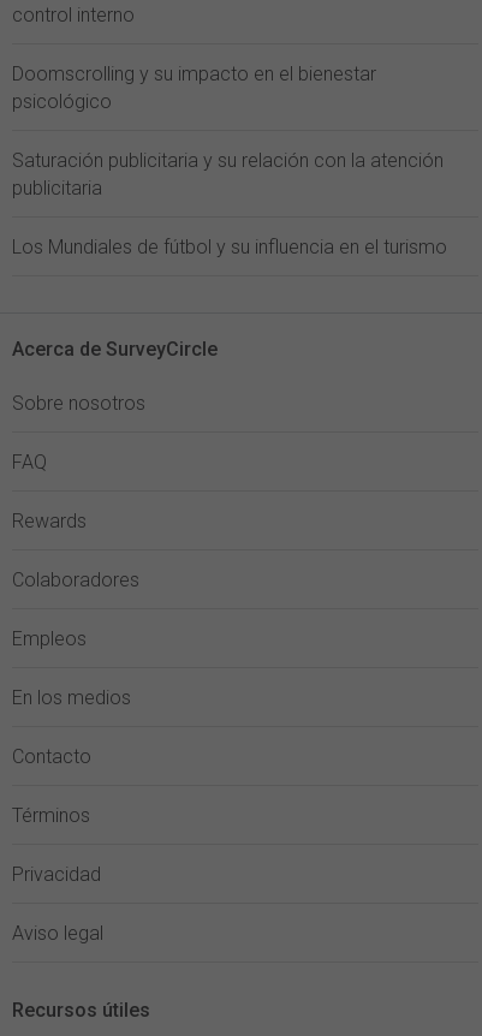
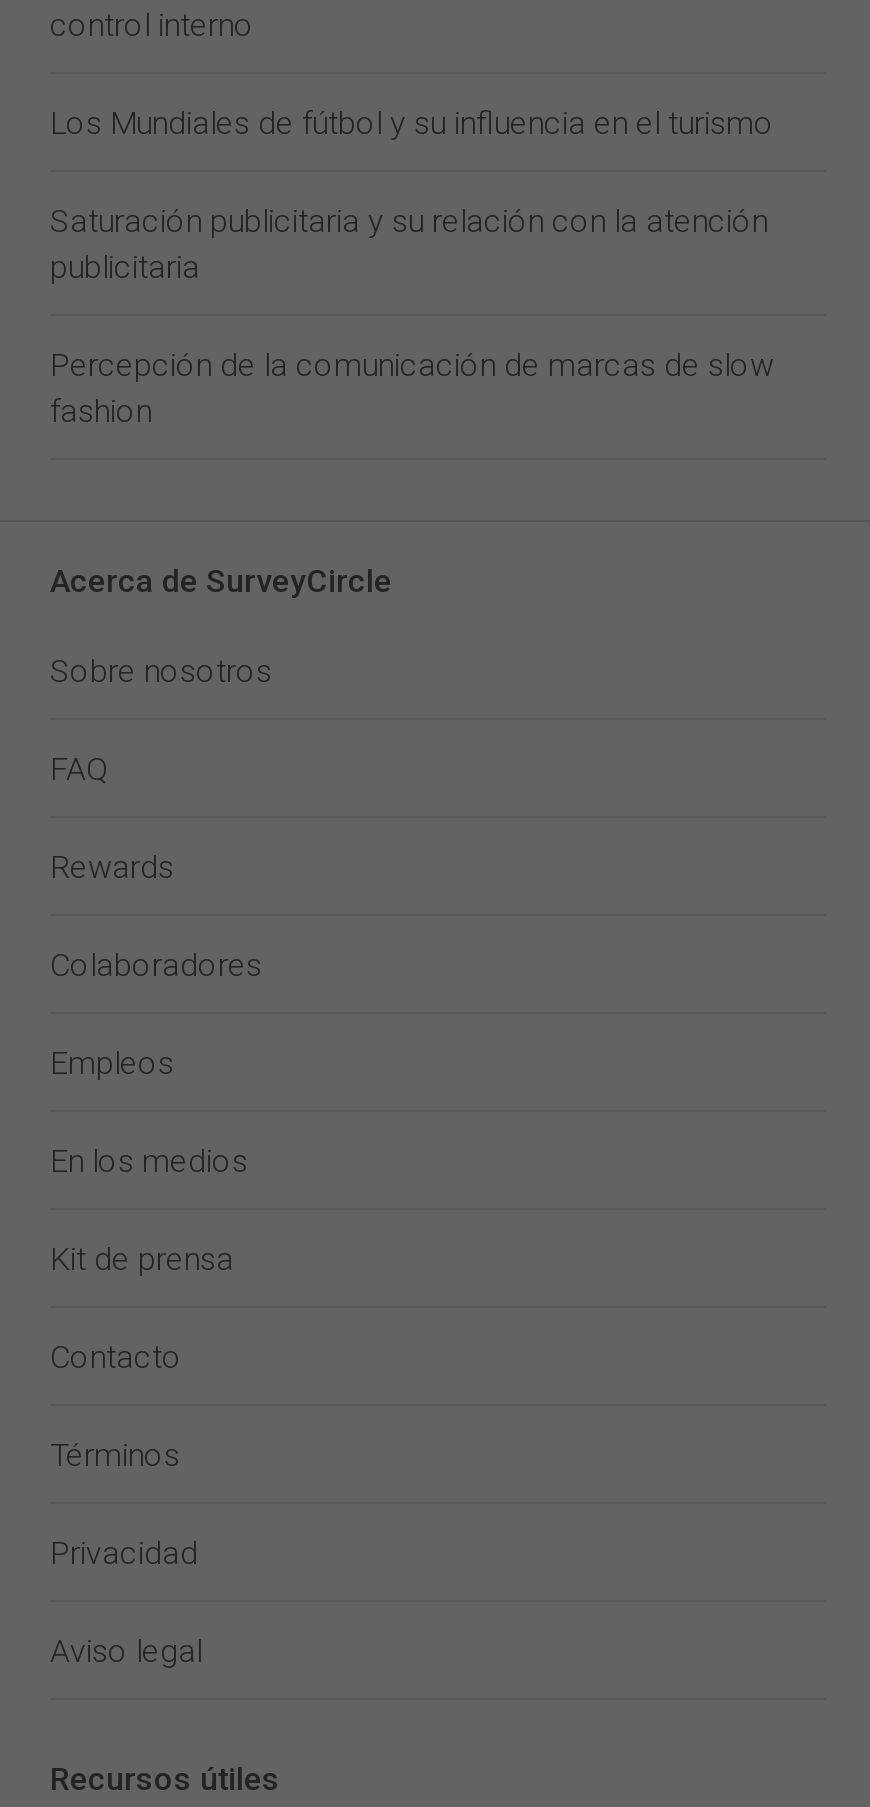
- Doomscrolling y su impacto en el bienestar
- psicológico

moved up: Saturación publicitaria y su relación con la atención | publicitaria

+ Percepción de la comunicación de marcas de slow
+ fashion

moved up: Los Mundiales de fútbol y su influencia en el turismo

+ Kit de prensa
